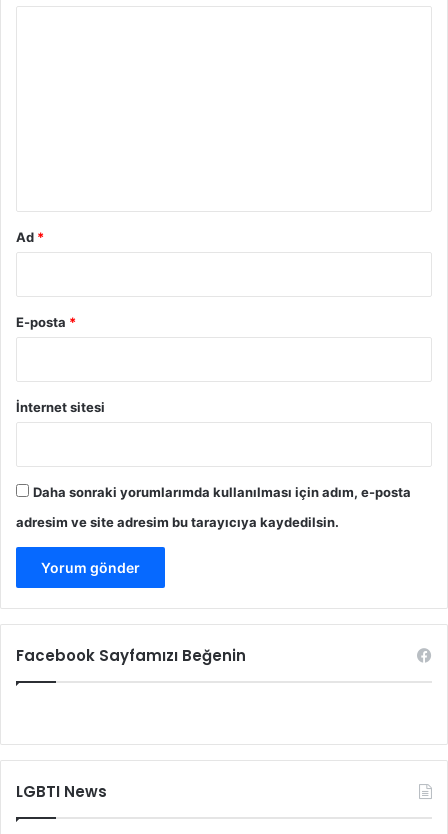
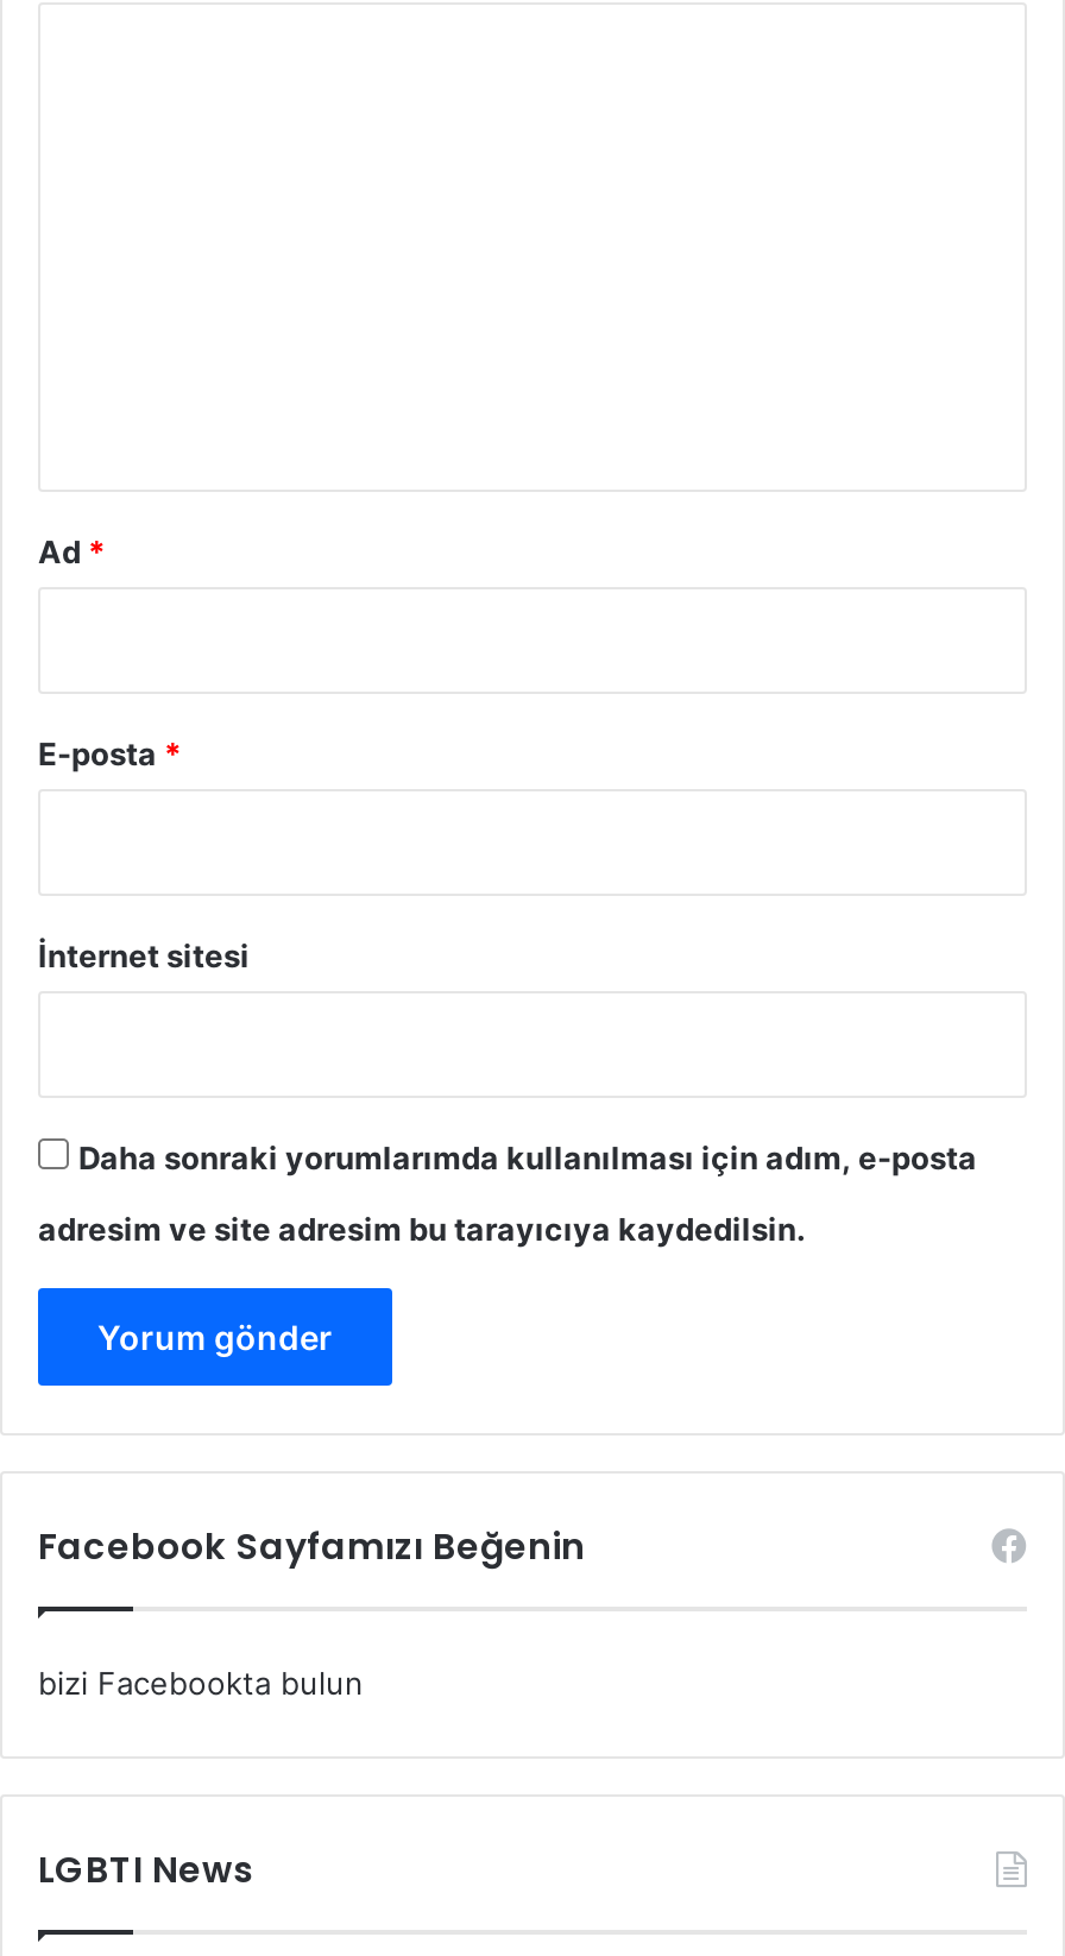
+ bizi Facebookta bulun
